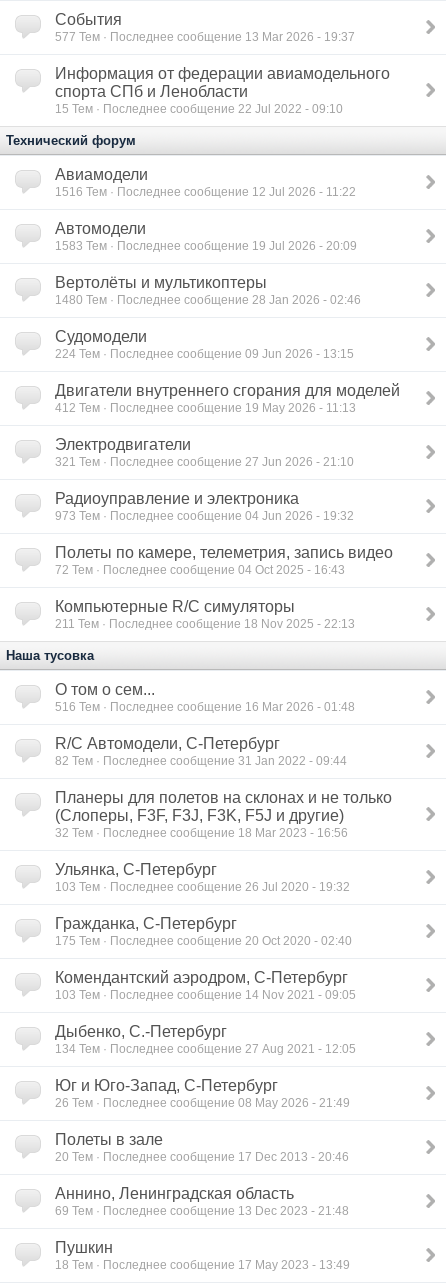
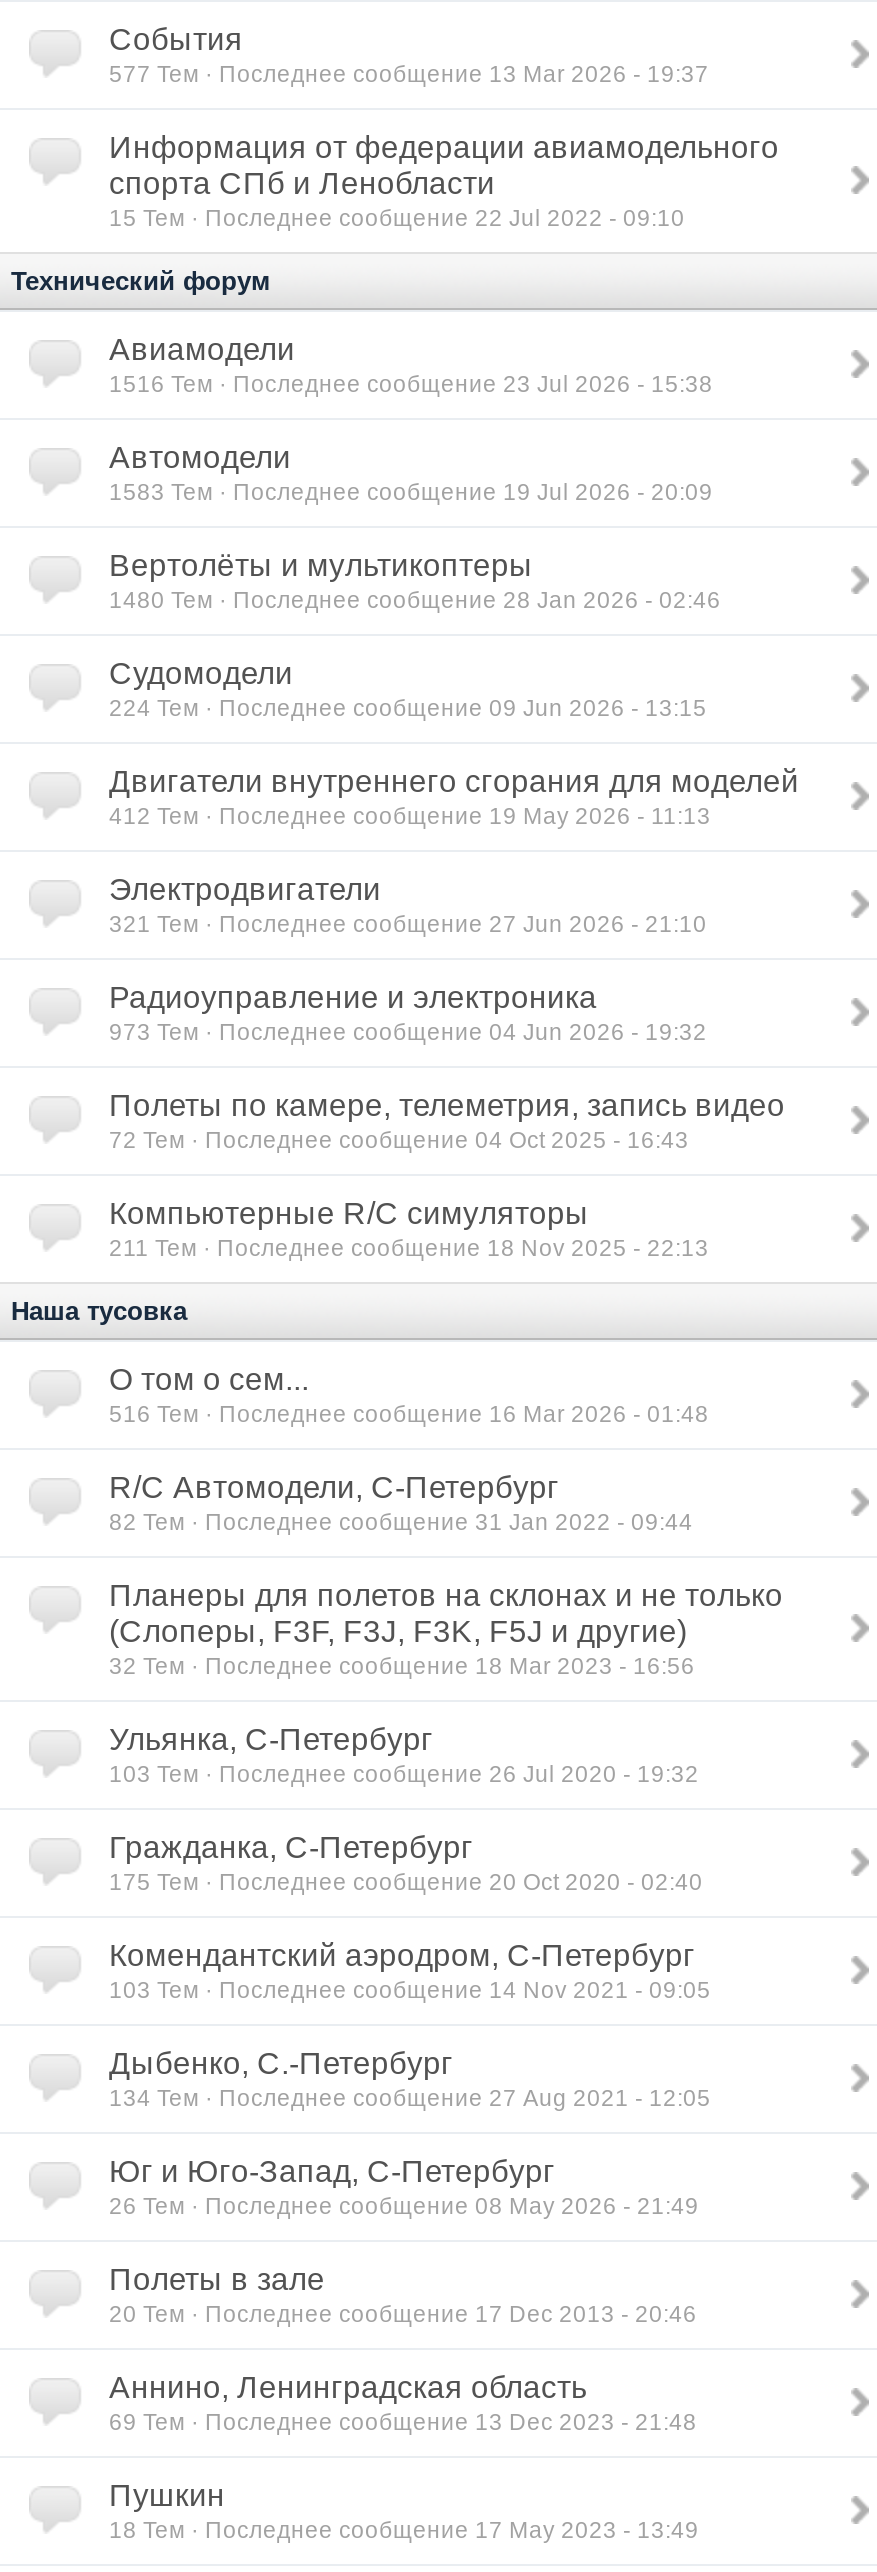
- 1516 Тем · Последнее сообщение 12 Jul 2026 - 11:22
+ 1516 Тем · Последнее сообщение 23 Jul 2026 - 15:38
